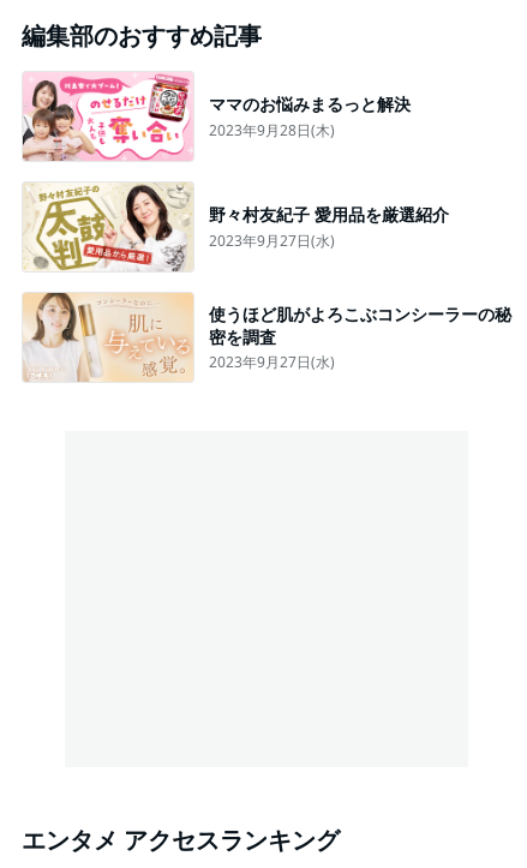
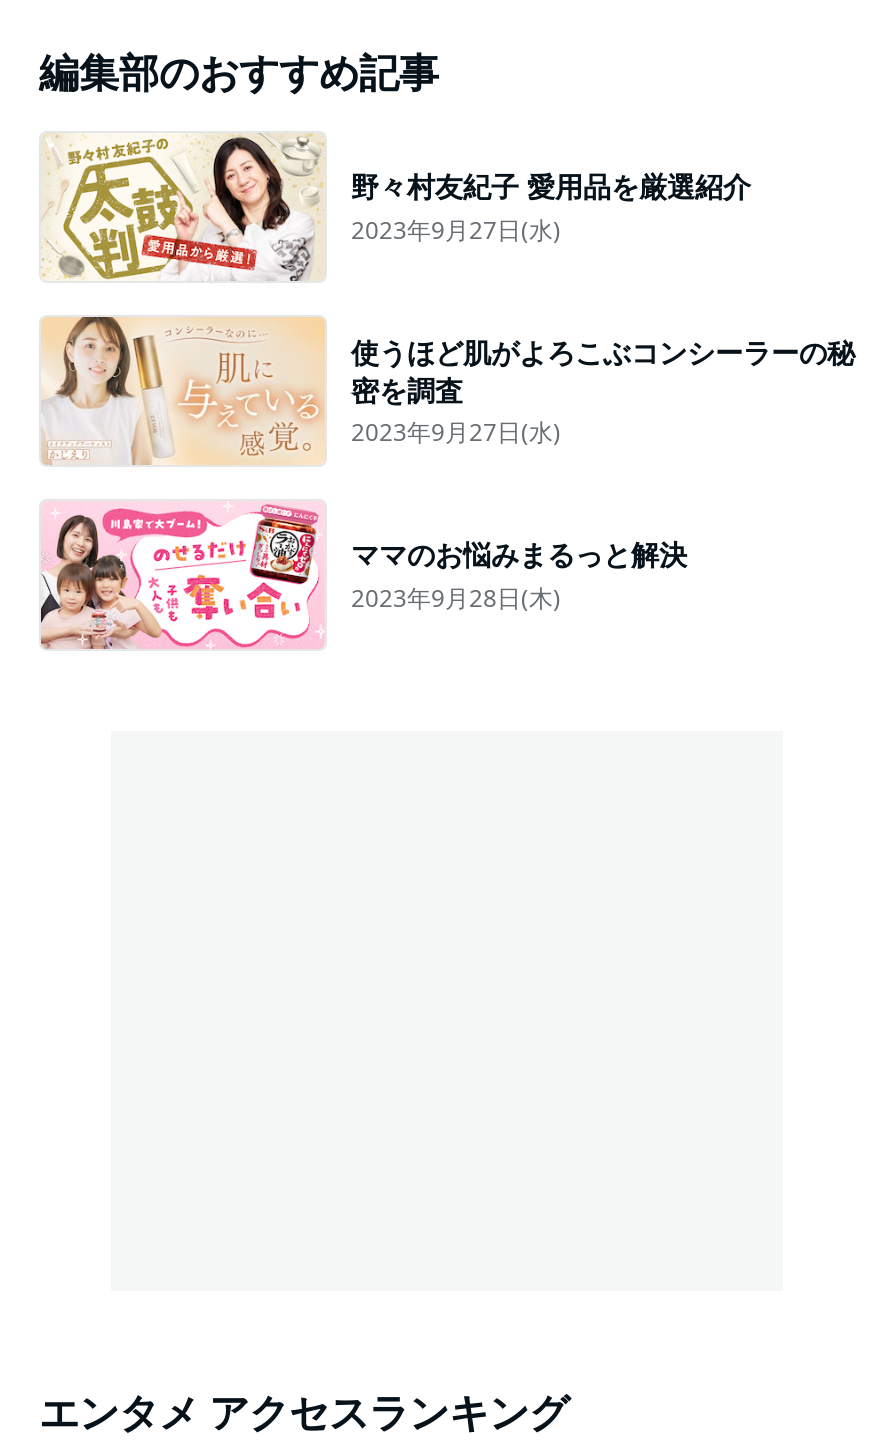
moved down: [image] | ママのお悩みまるっと解決 | 2023年9月28日(木)

moved up: [image] | 野々村友紀子 愛用品を厳選紹介 | 2023年9月27日(水) | 使うほど肌がよろこぶコンシーラーの秘 | 密を調査 | 2023年9月27日(水)
